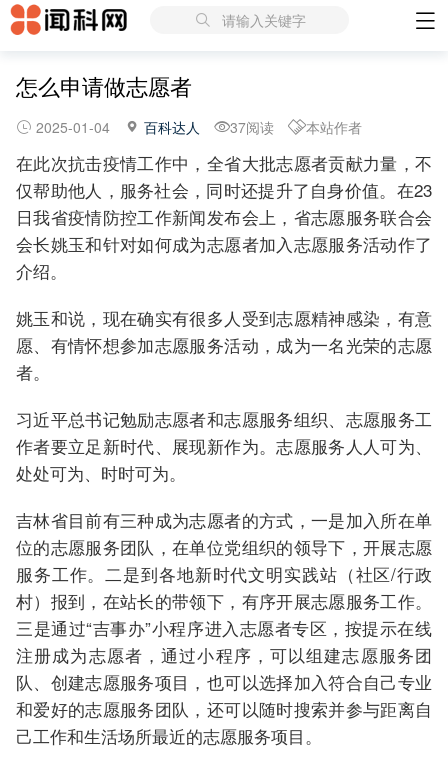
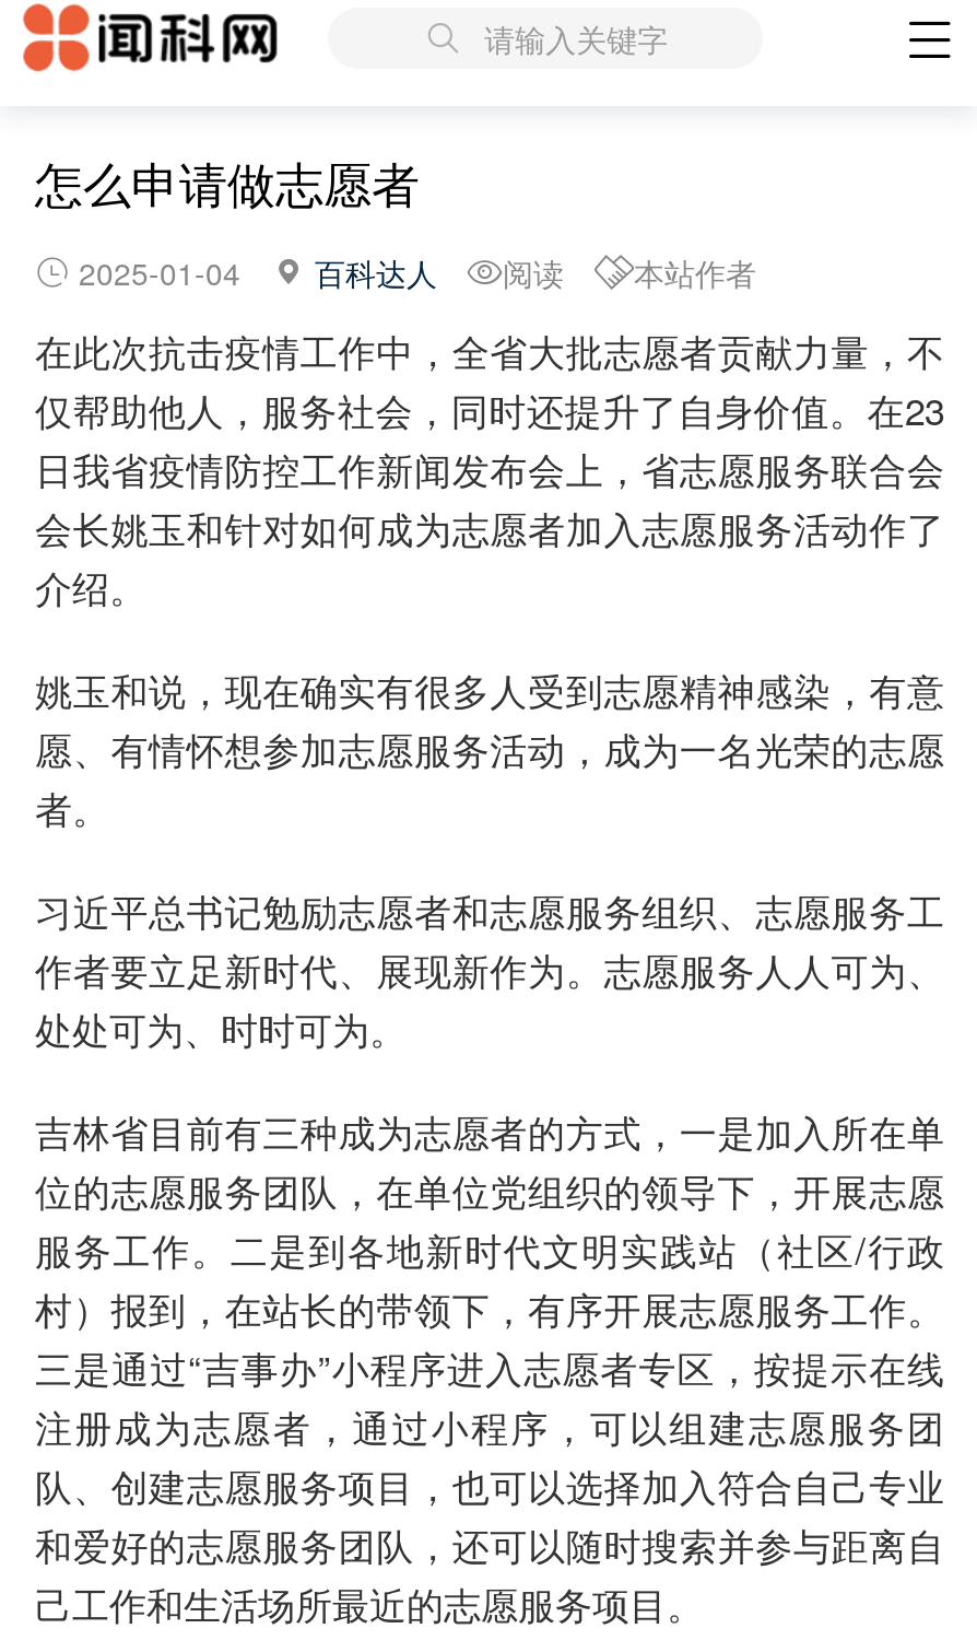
- 37阅读
+ 阅读
